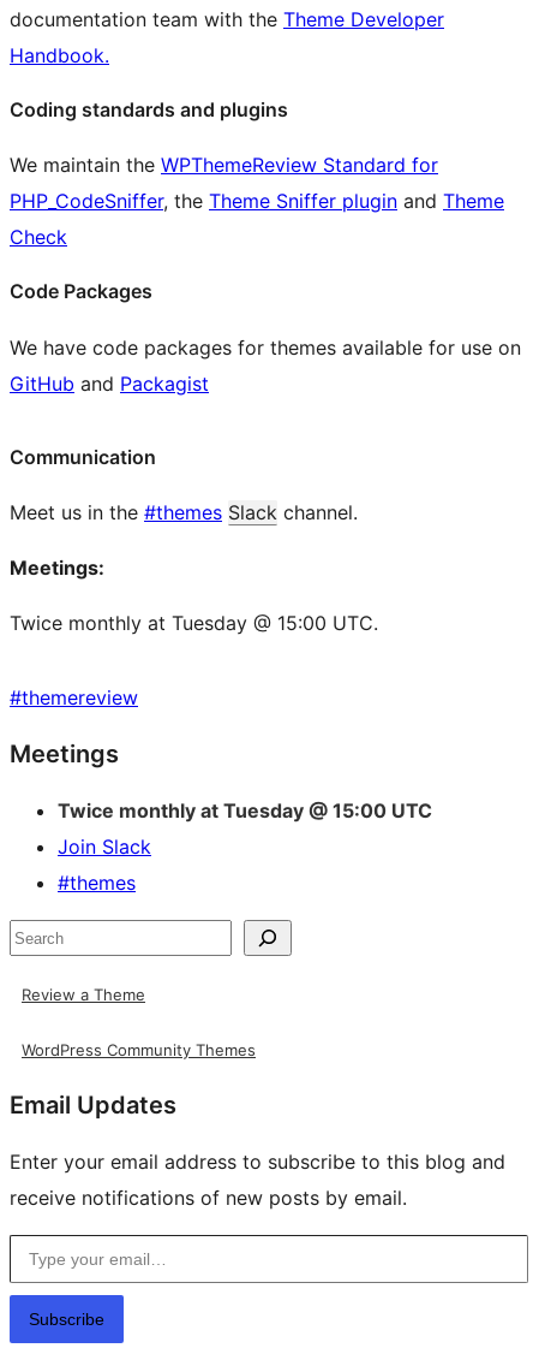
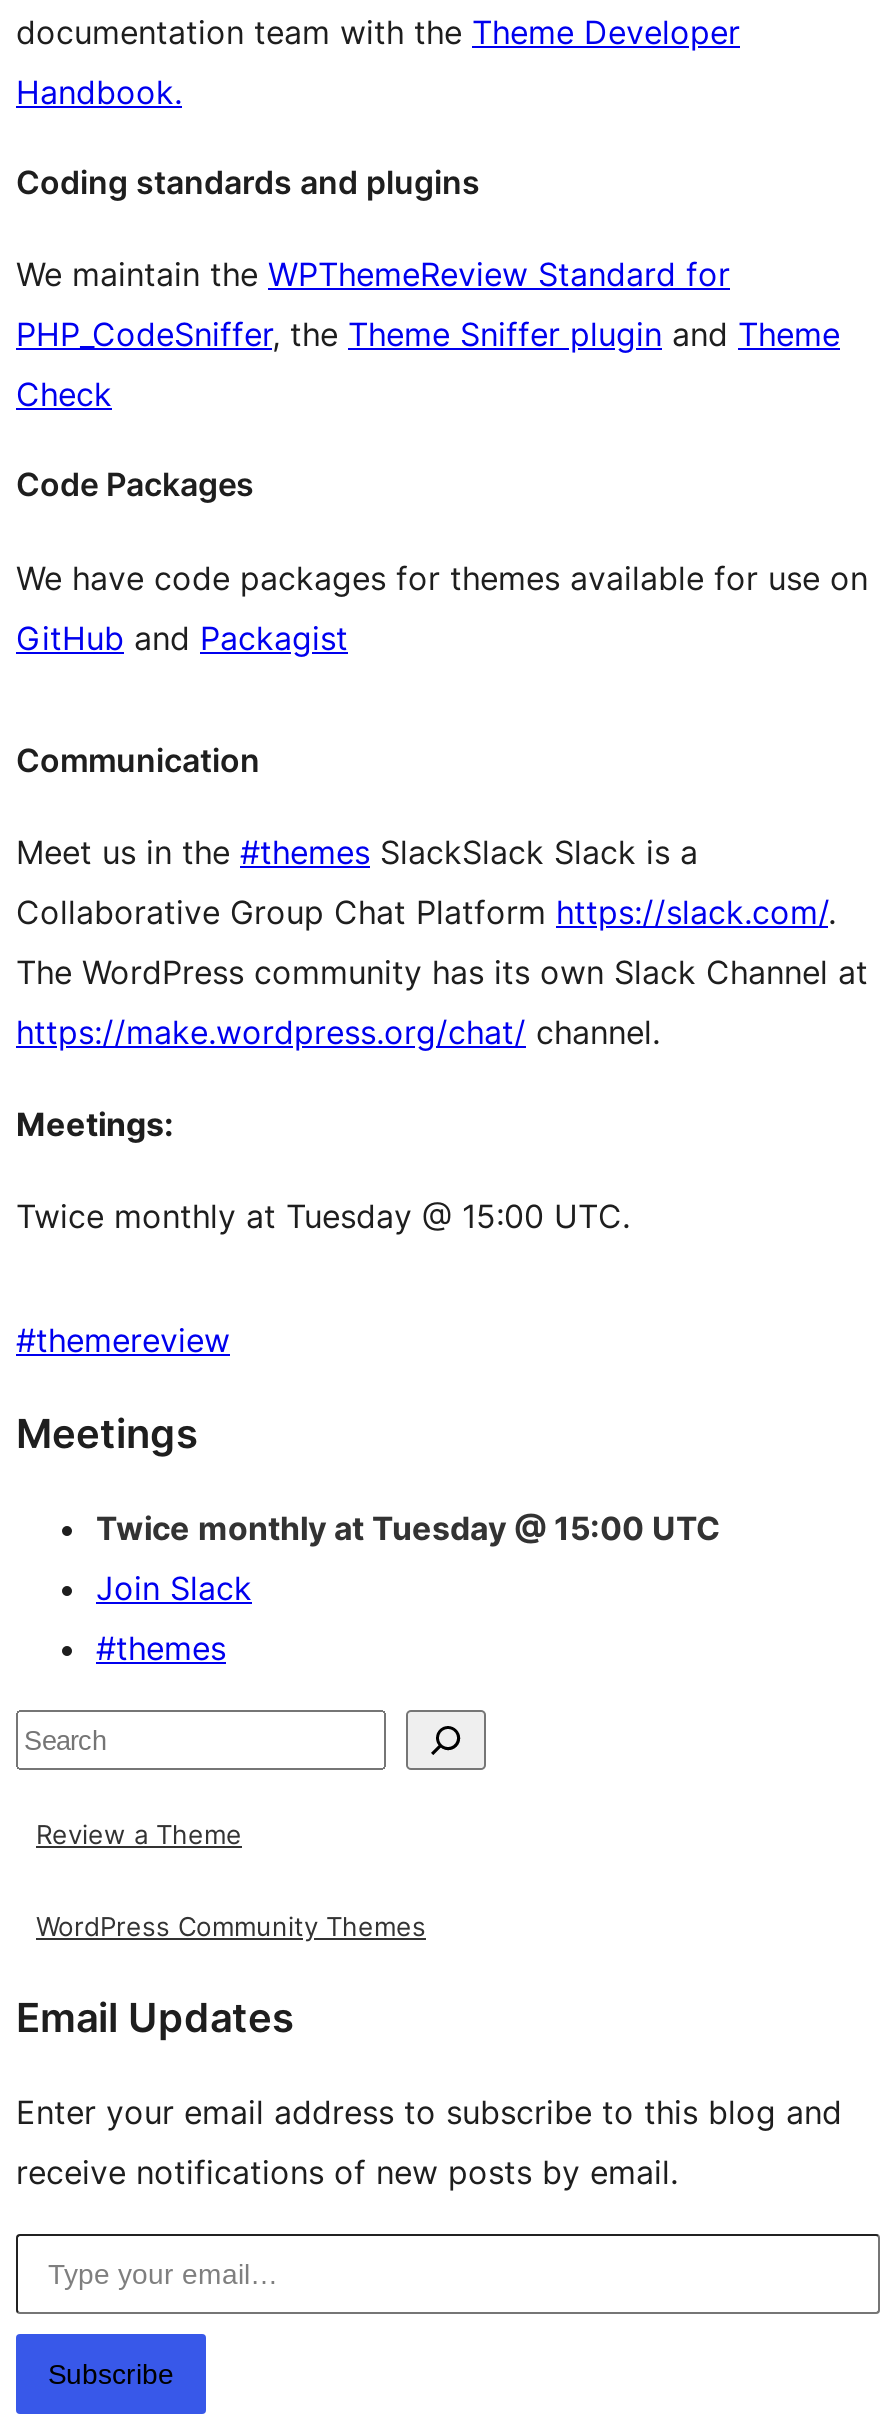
- Meet us in the #themes Slack channel.
+ Meet us in the #themes SlackSlack Slack is a
+ Collaborative Group Chat Platform https://slack.com/.
+ The WordPress community has its own Slack Channel at
+ https://make.wordpress.org/chat/ channel.
